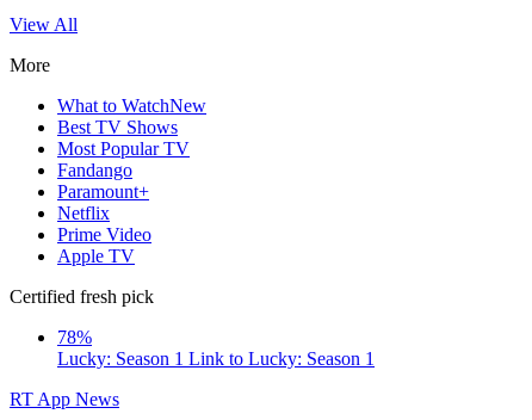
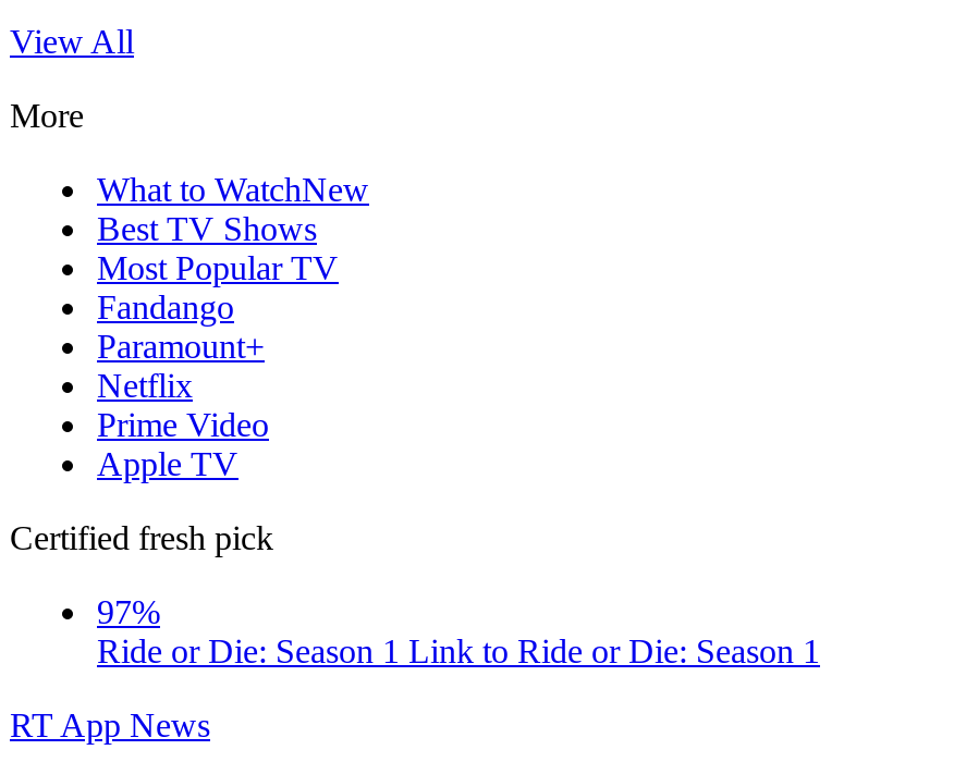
- 78%
- Lucky: Season 1 Link to Lucky: Season 1
+ 97%
+ Ride or Die: Season 1 Link to Ride or Die: Season 1
